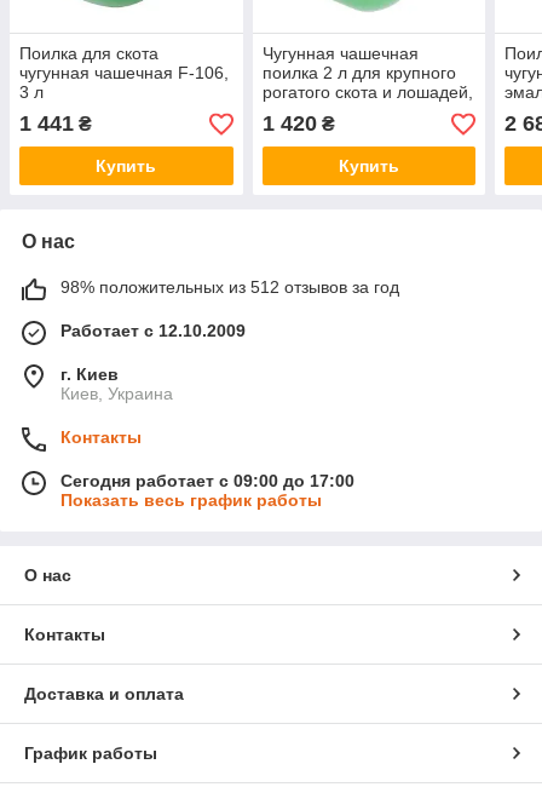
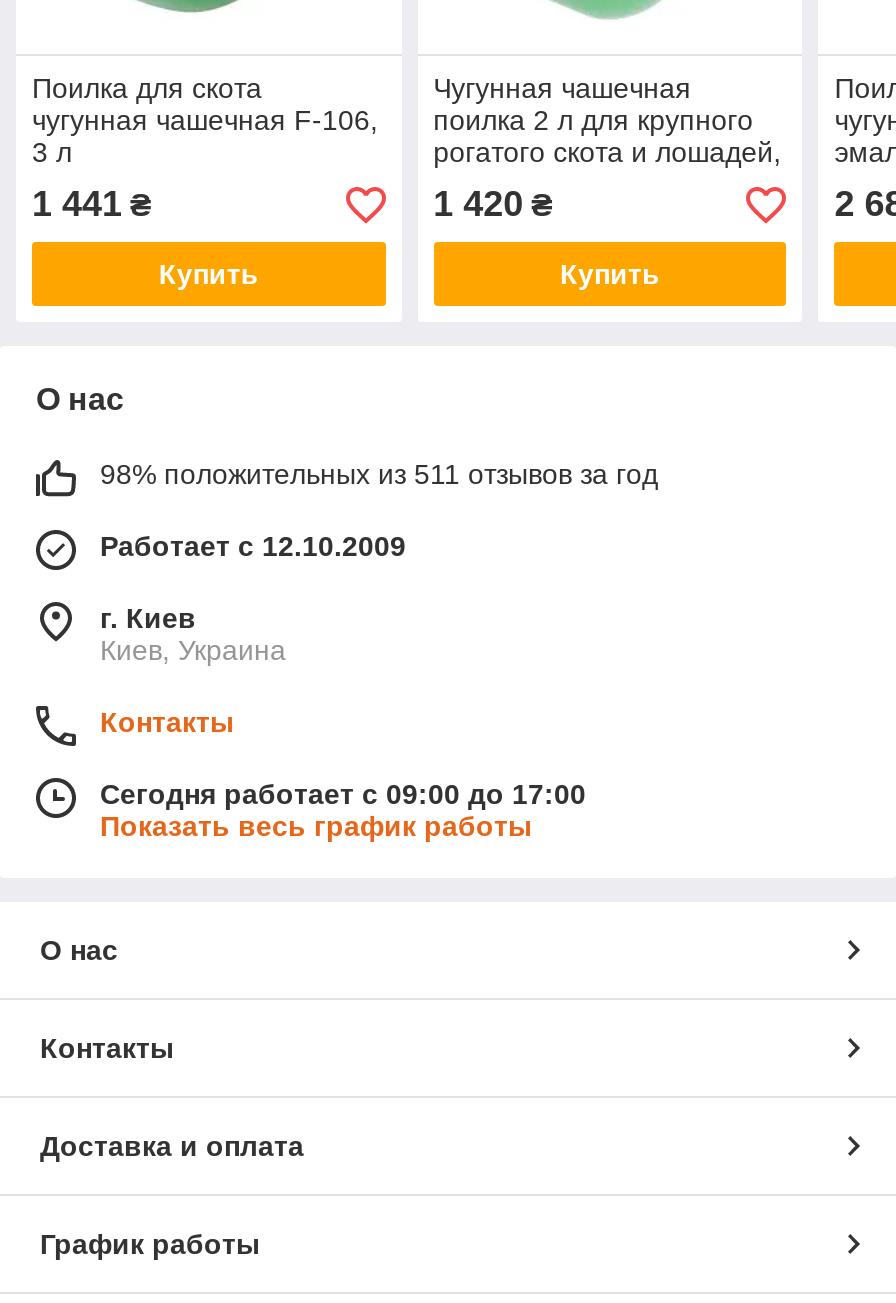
- 98% положительных из 512 отзывов за год
+ 98% положительных из 511 отзывов за год
